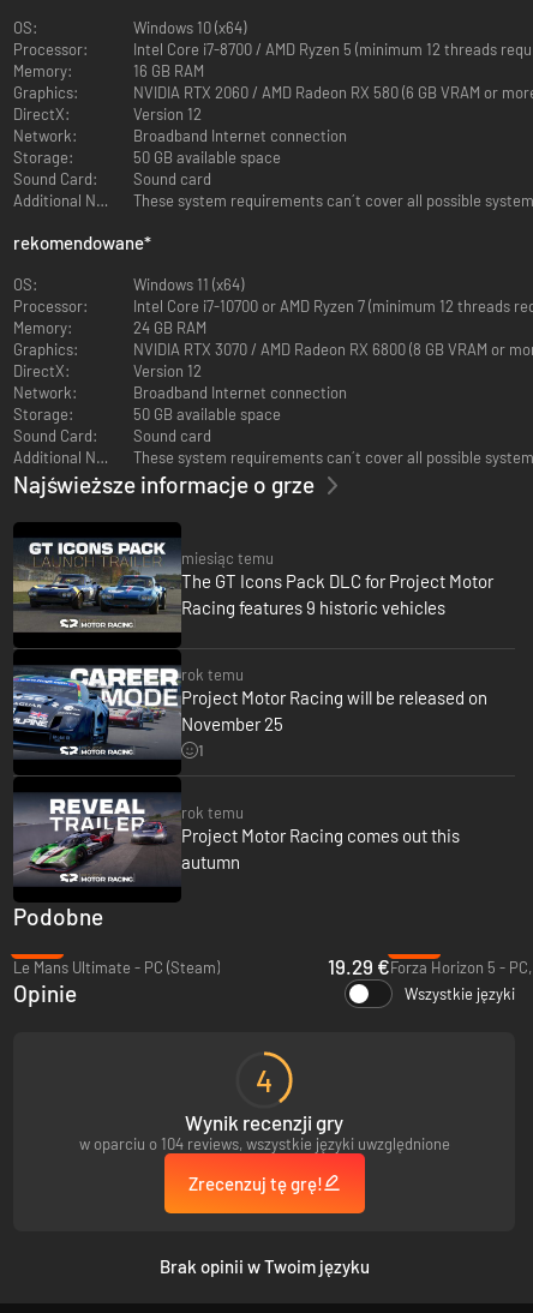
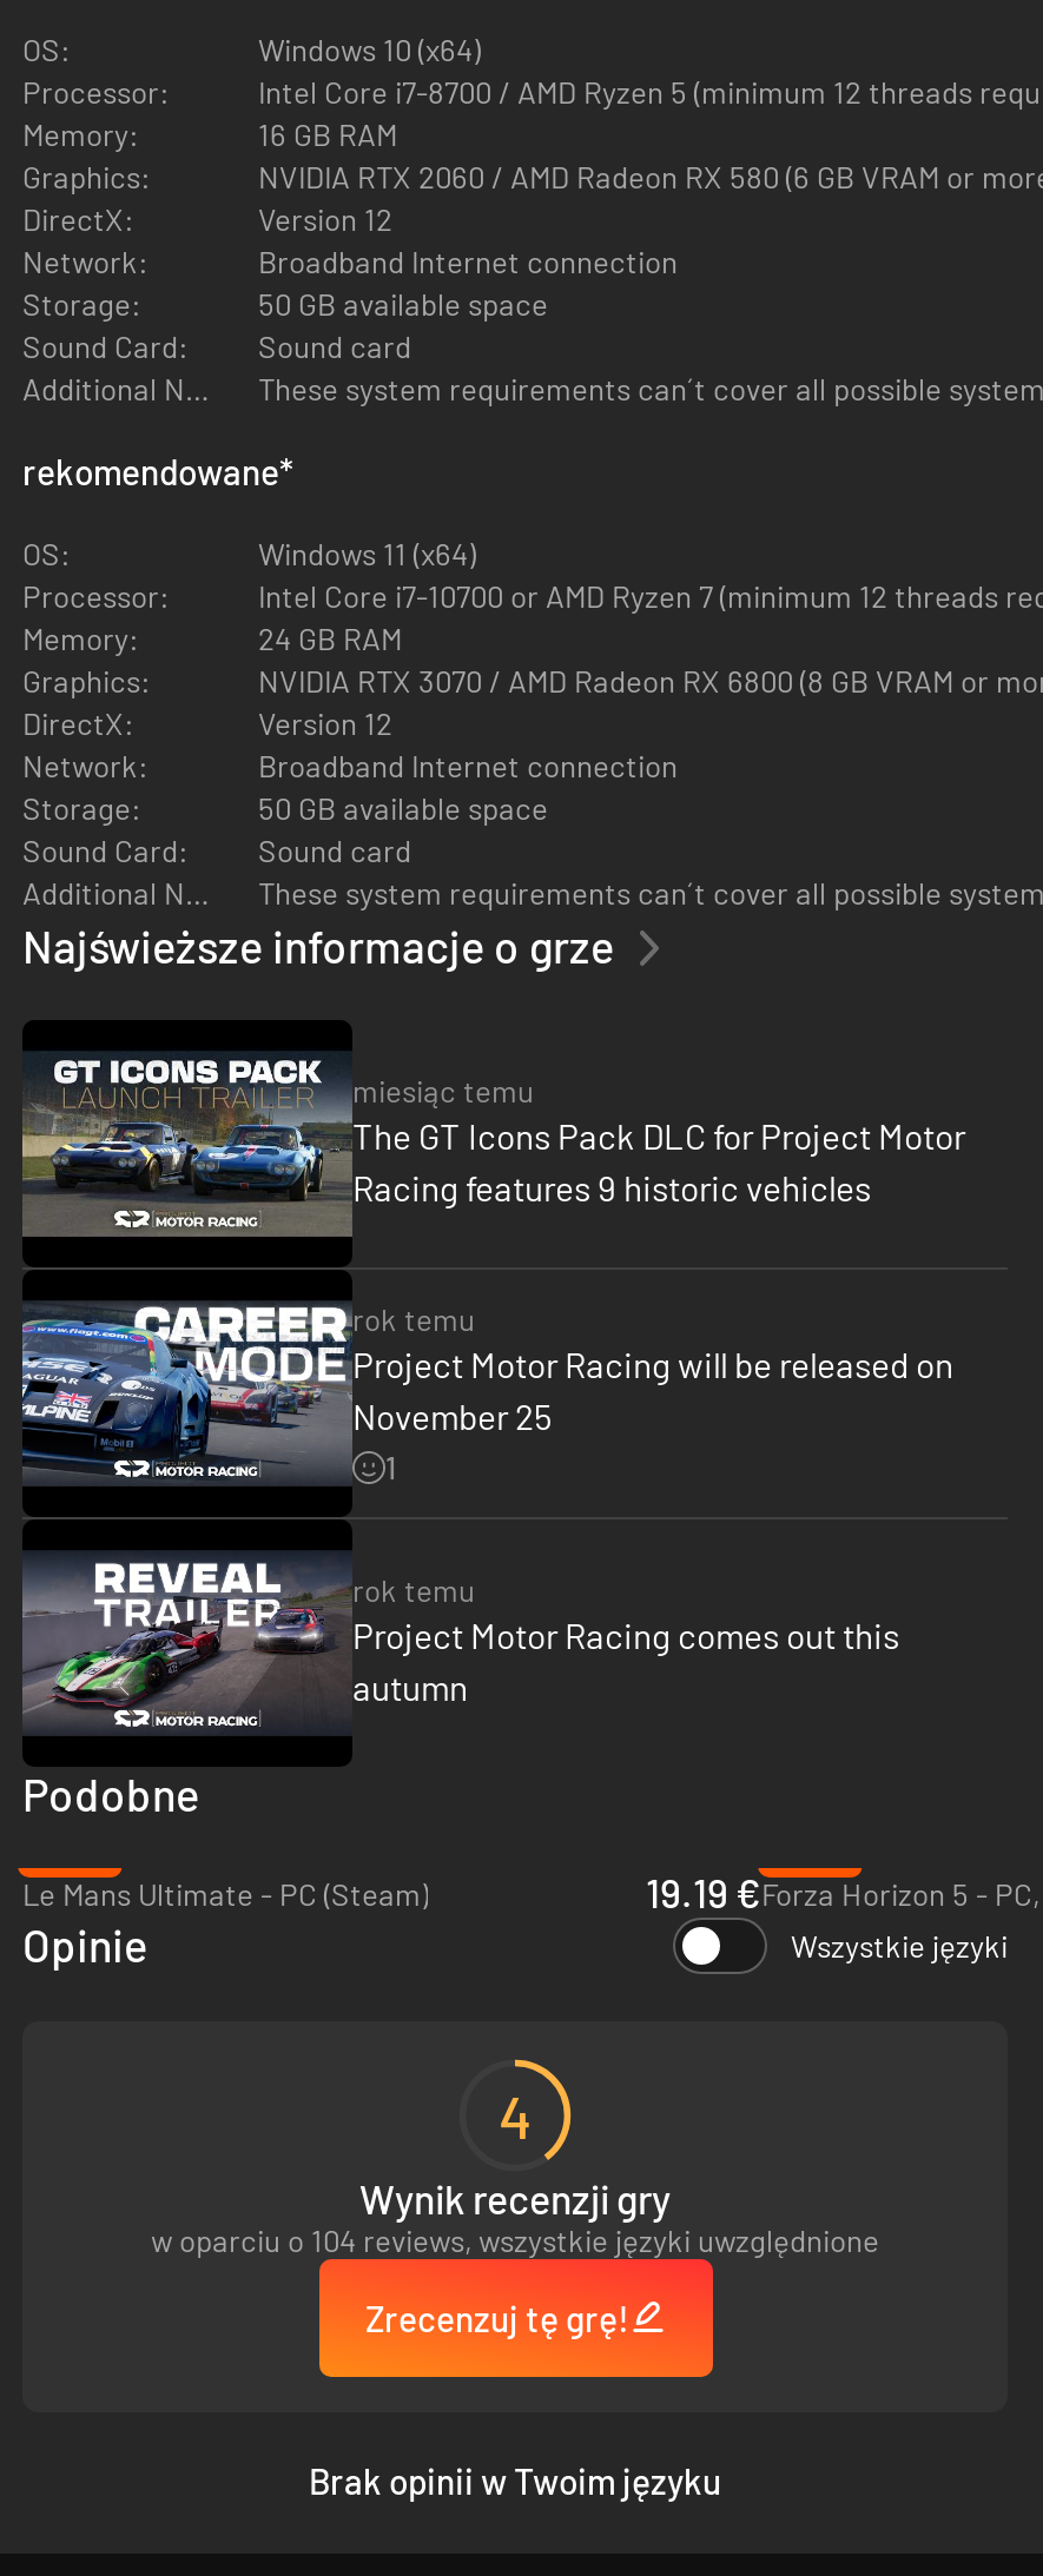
- 19.29 €
+ 19.19 €
